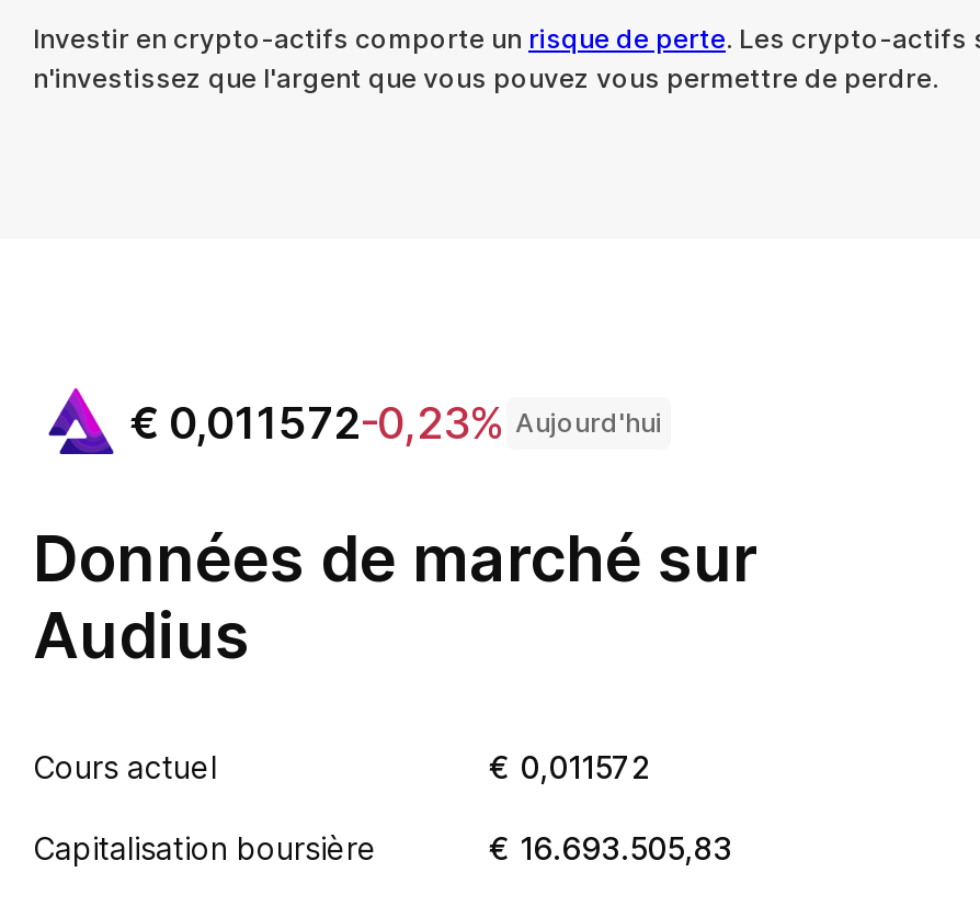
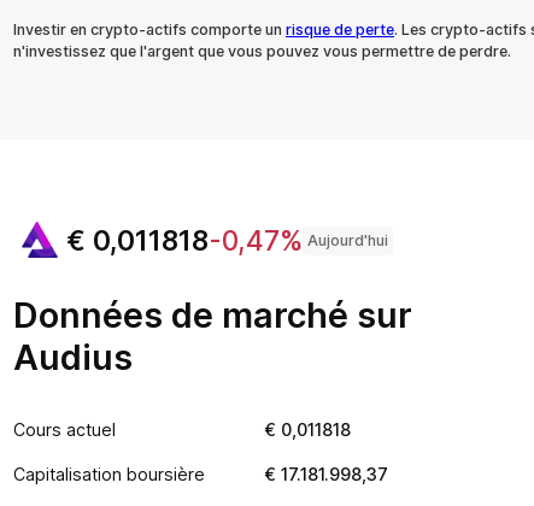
- €0,011572-0,23% Aujourd'hui
+ €0,011818-0,47% Aujourd'hui

- €0,011572
+ €0,011818

- €16.693.505,83
+ €17.181.998,37
